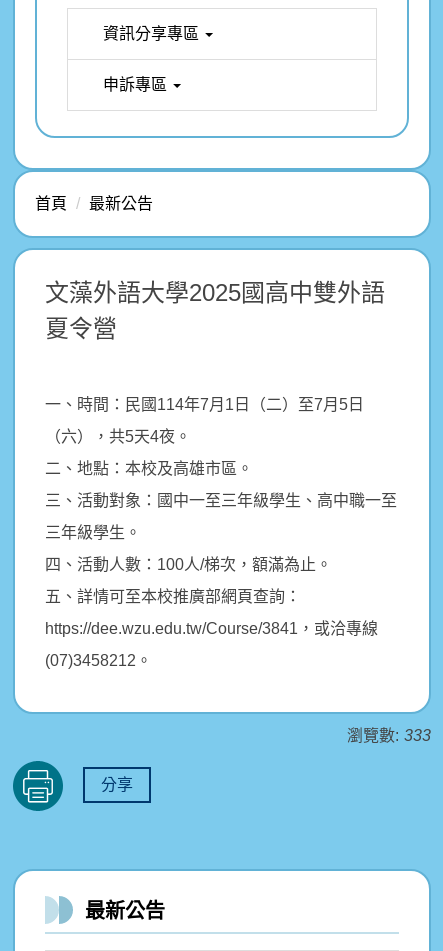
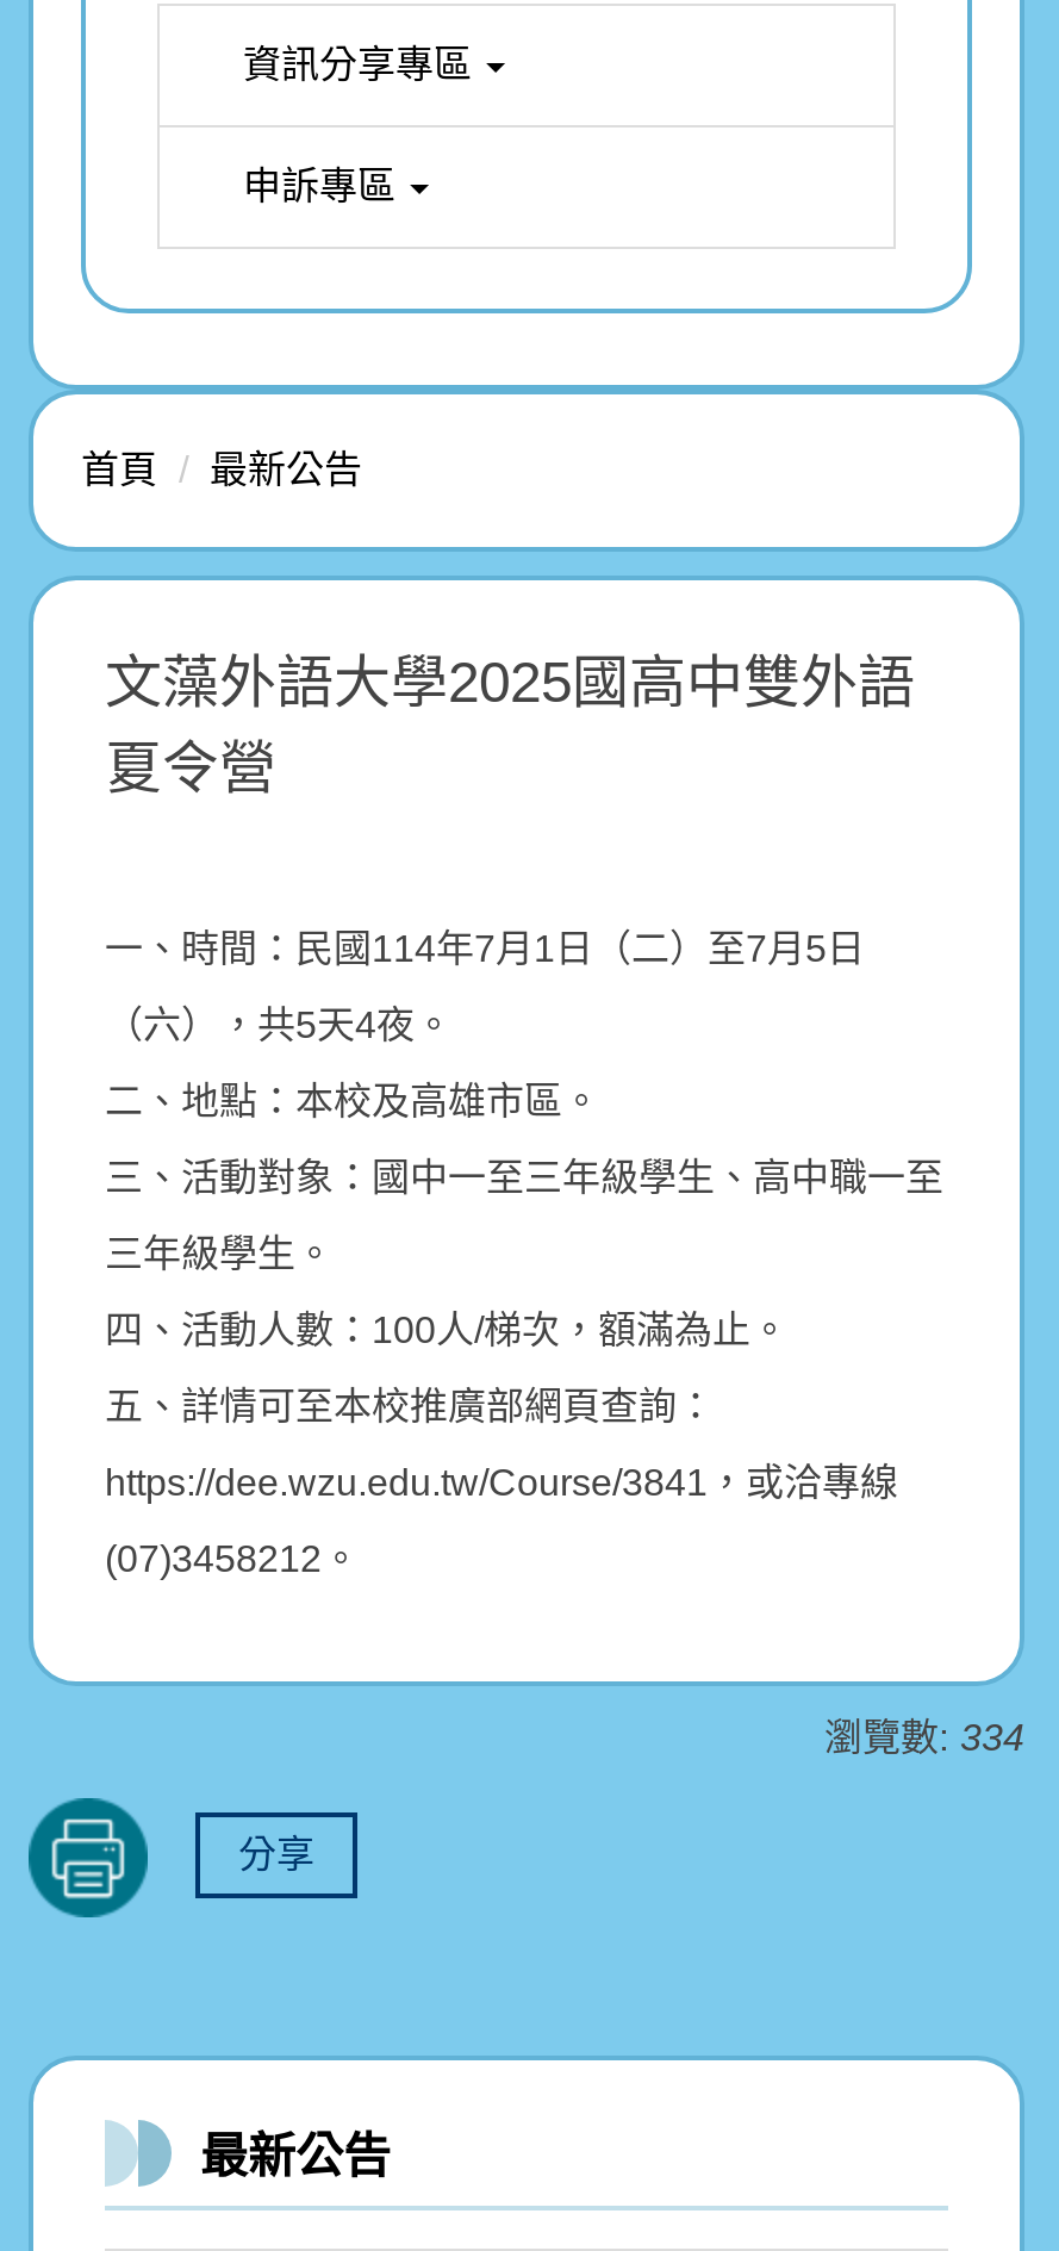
- 瀏覽數: 333
+ 瀏覽數: 334
